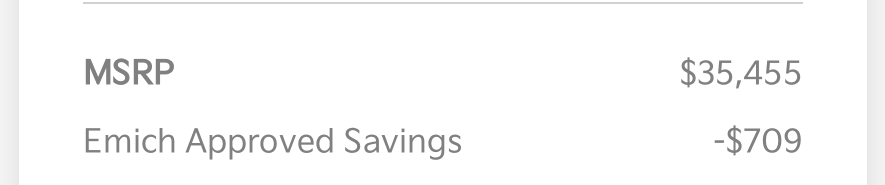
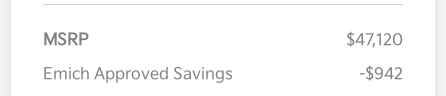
- $35,455
+ $47,120

- -$709
+ -$942
